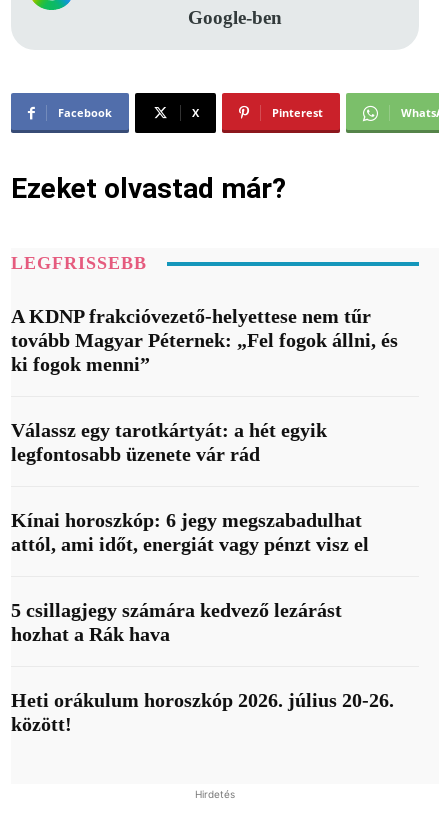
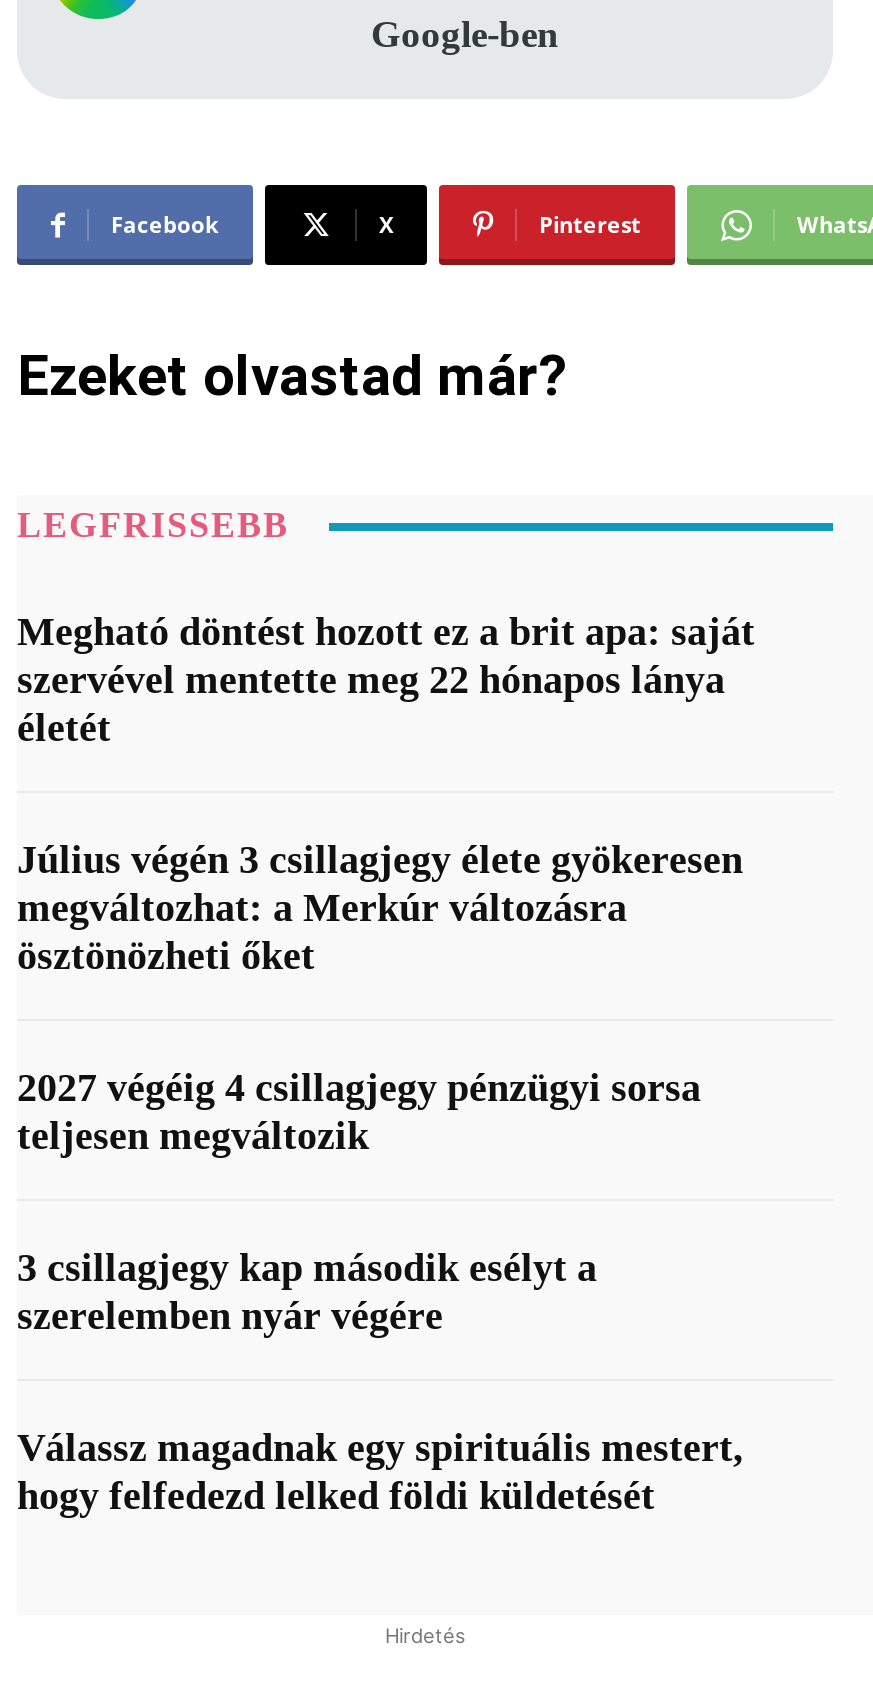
- A KDNP frakcióvezető-helyettese nem tűr
- tovább Magyar Péternek: „Fel fogok állni, és
- ki fogok menni”
+ Megható döntést hozott ez a brit apa: saját
+ szervével mentette meg 22 hónapos lánya
+ életét

- Válassz egy tarotkártyát: a hét egyik
- legfontosabb üzenete vár rád
+ Július végén 3 csillagjegy élete gyökeresen
+ megváltozhat: a Merkúr változásra
+ ösztönözheti őket

- Kínai horoszkóp: 6 jegy megszabadulhat
- attól, ami időt, energiát vagy pénzt visz el
+ 2027 végéig 4 csillagjegy pénzügyi sorsa
+ teljesen megváltozik

- 5 csillagjegy számára kedvező lezárást
- hozhat a Rák hava
+ 3 csillagjegy kap második esélyt a
+ szerelemben nyár végére

- Heti orákulum horoszkóp 2026. július 20-26.
- között!
+ Válassz magadnak egy spirituális mestert,
+ hogy felfedezd lelked földi küldetését
